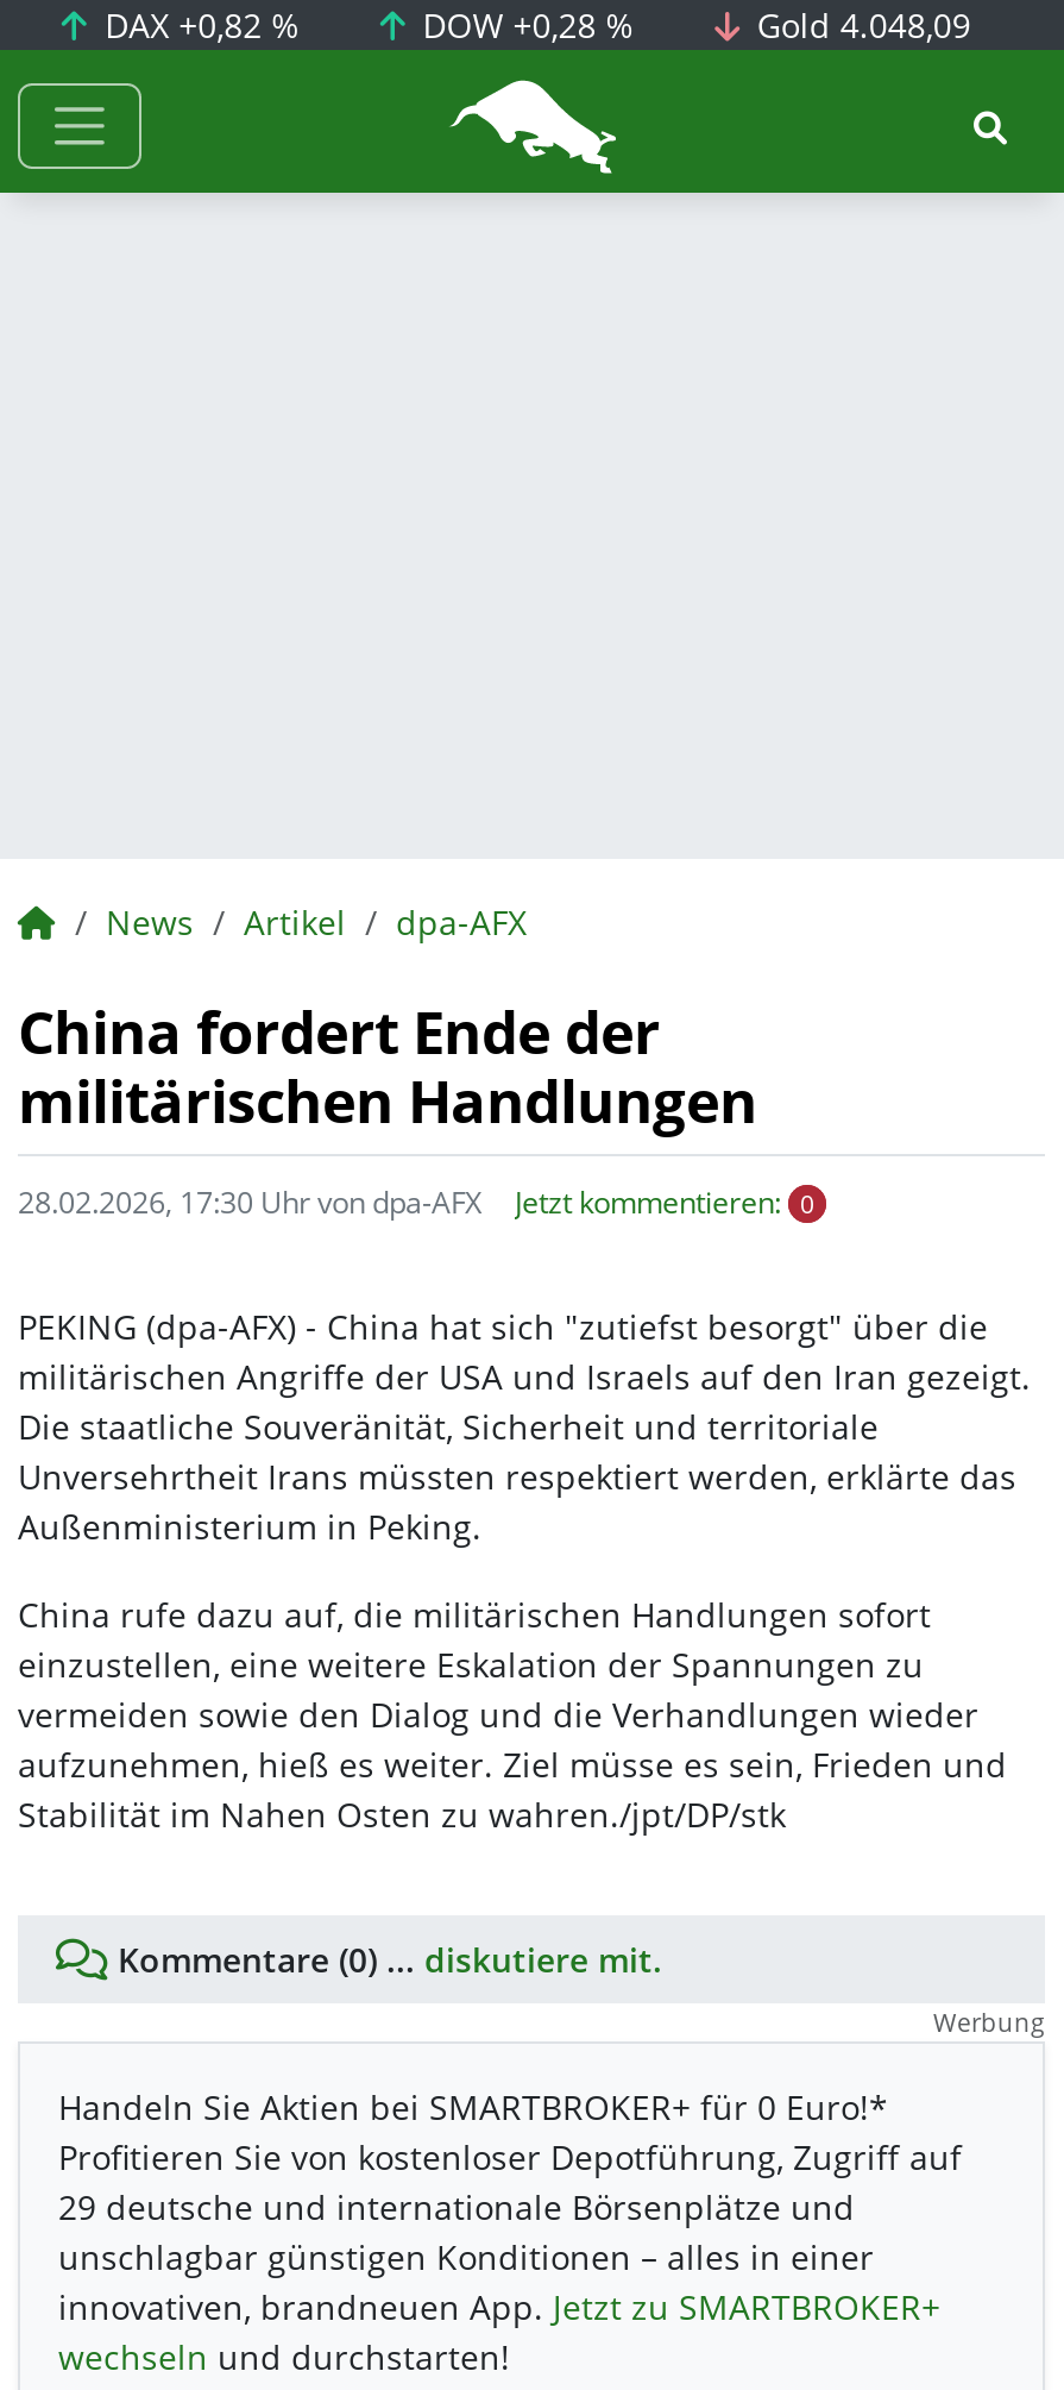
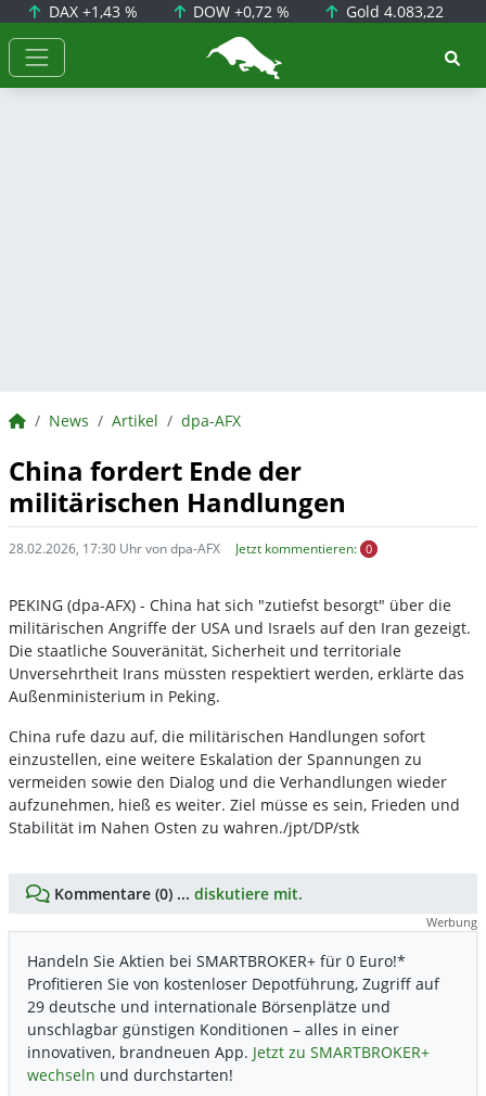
- DAX +0,82 %
+ DAX +1,43 %

- DOW +0,28 %
+ DOW +0,72 %

- Gold 4.048,09
+ Gold 4.083,22
